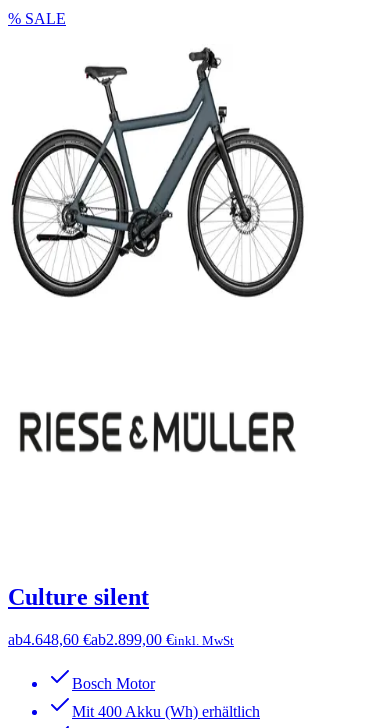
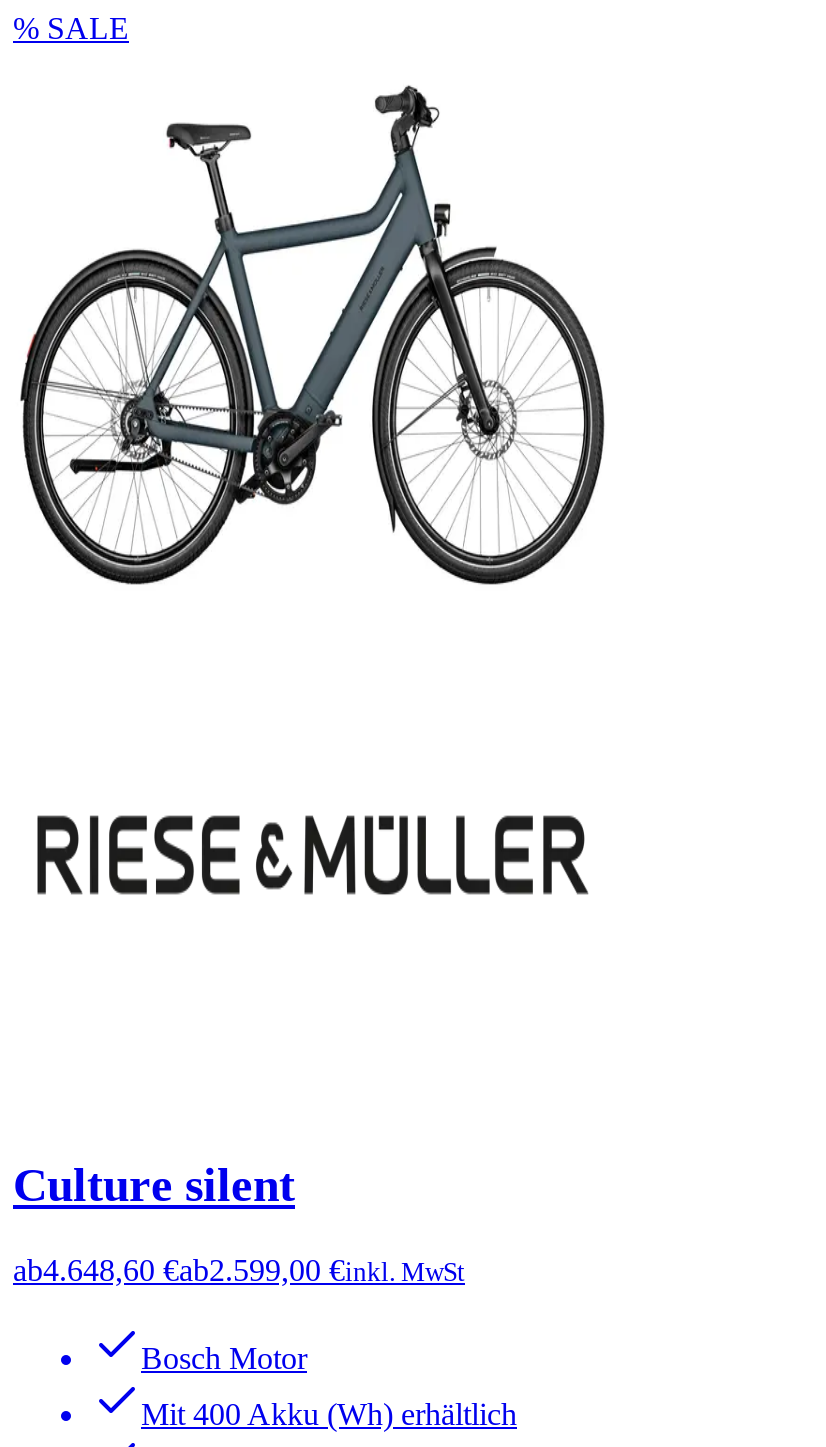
- ab4.648,60 €ab2.899,00 €inkl. MwSt
+ ab4.648,60 €ab2.599,00 €inkl. MwSt
